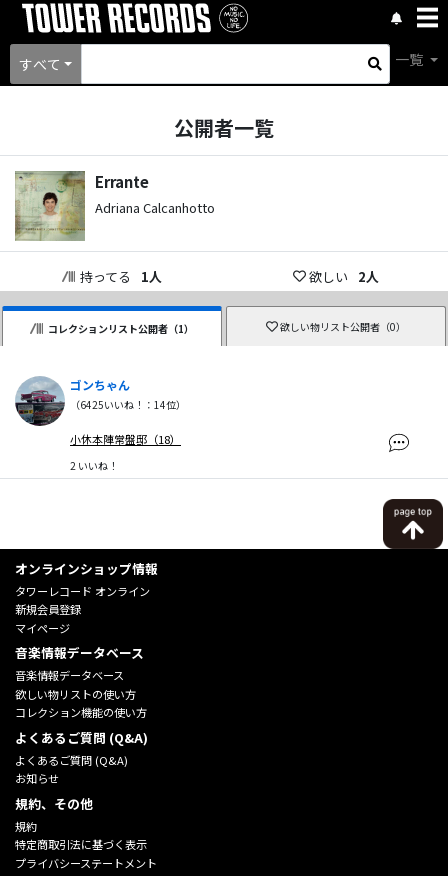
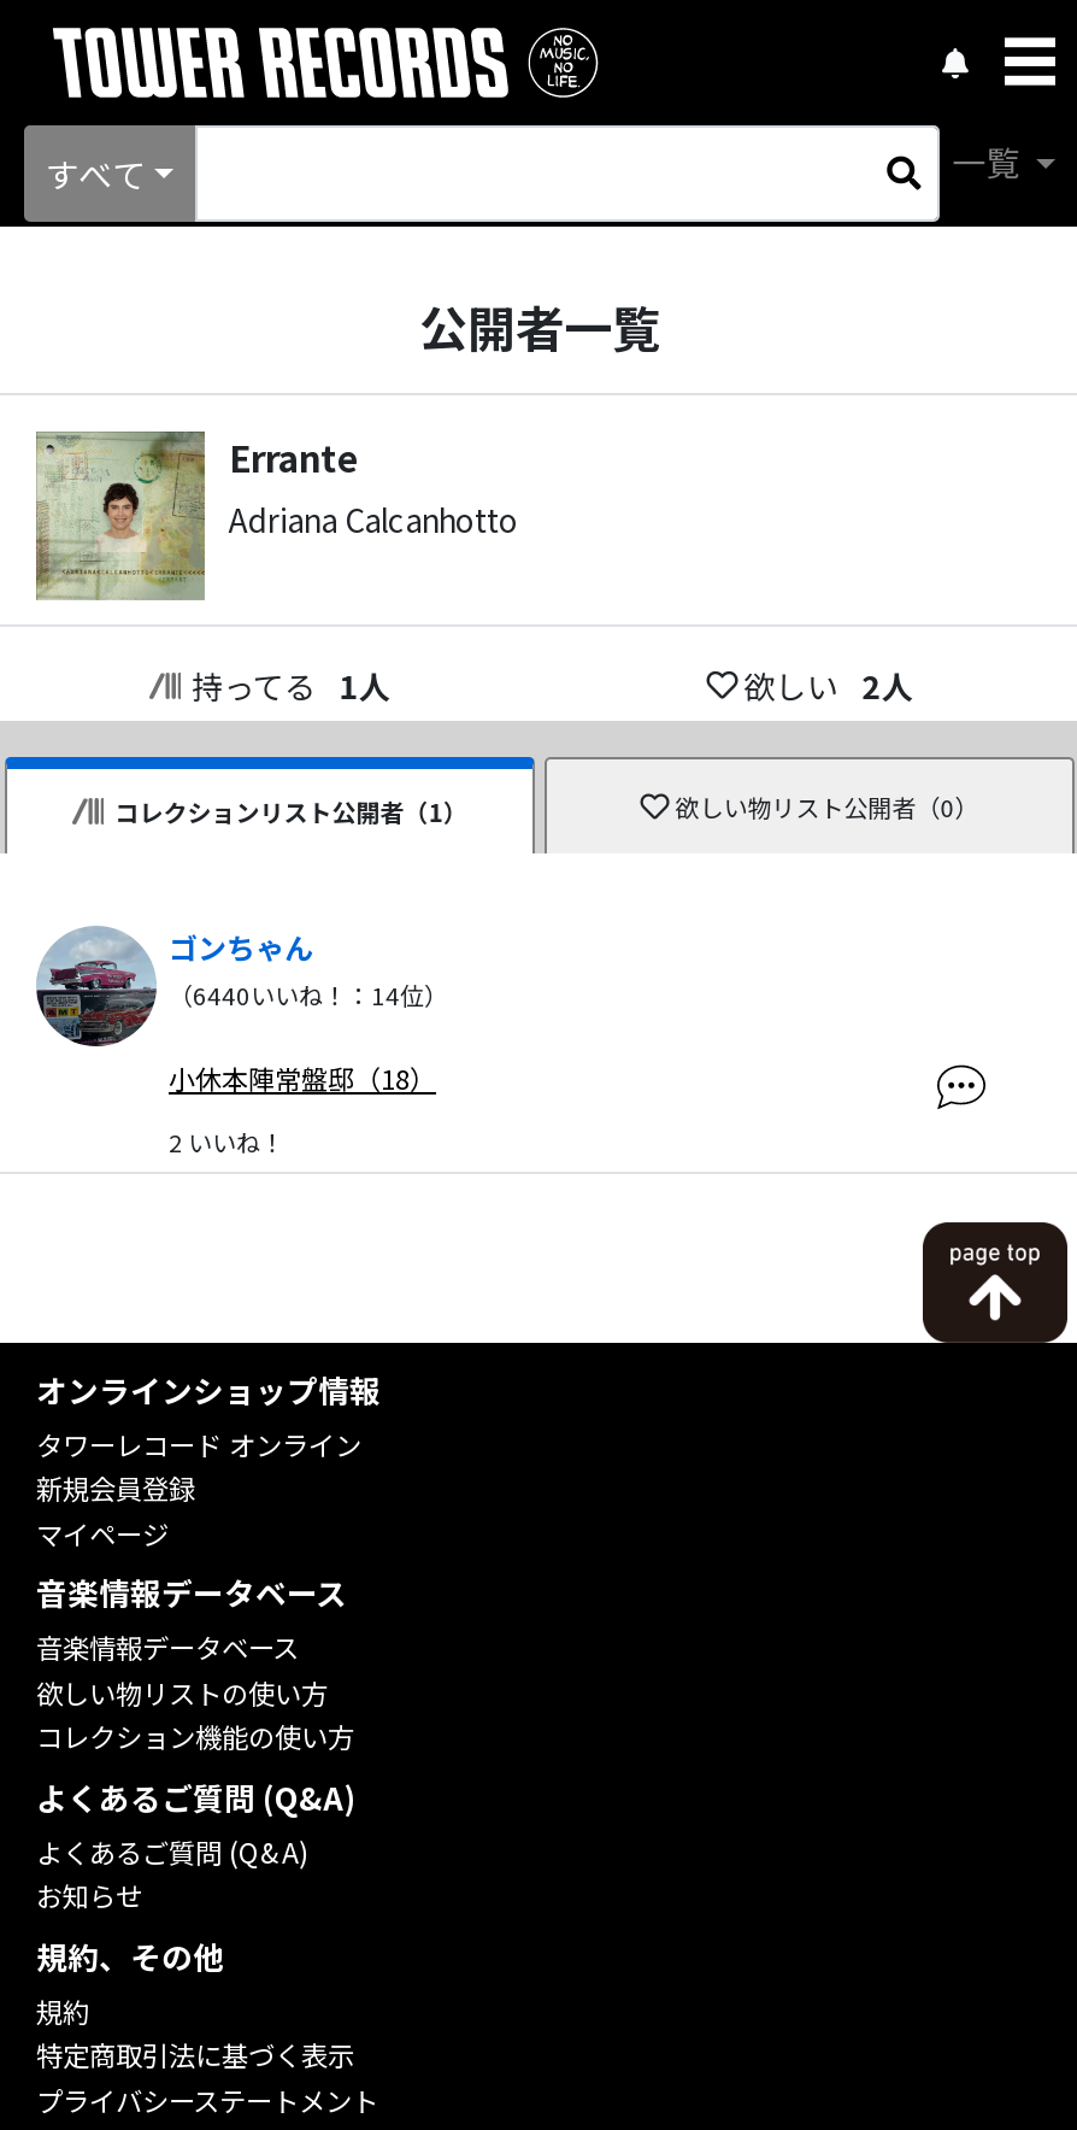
- （6425いいね！：14位）
+ （6440いいね！：14位）
